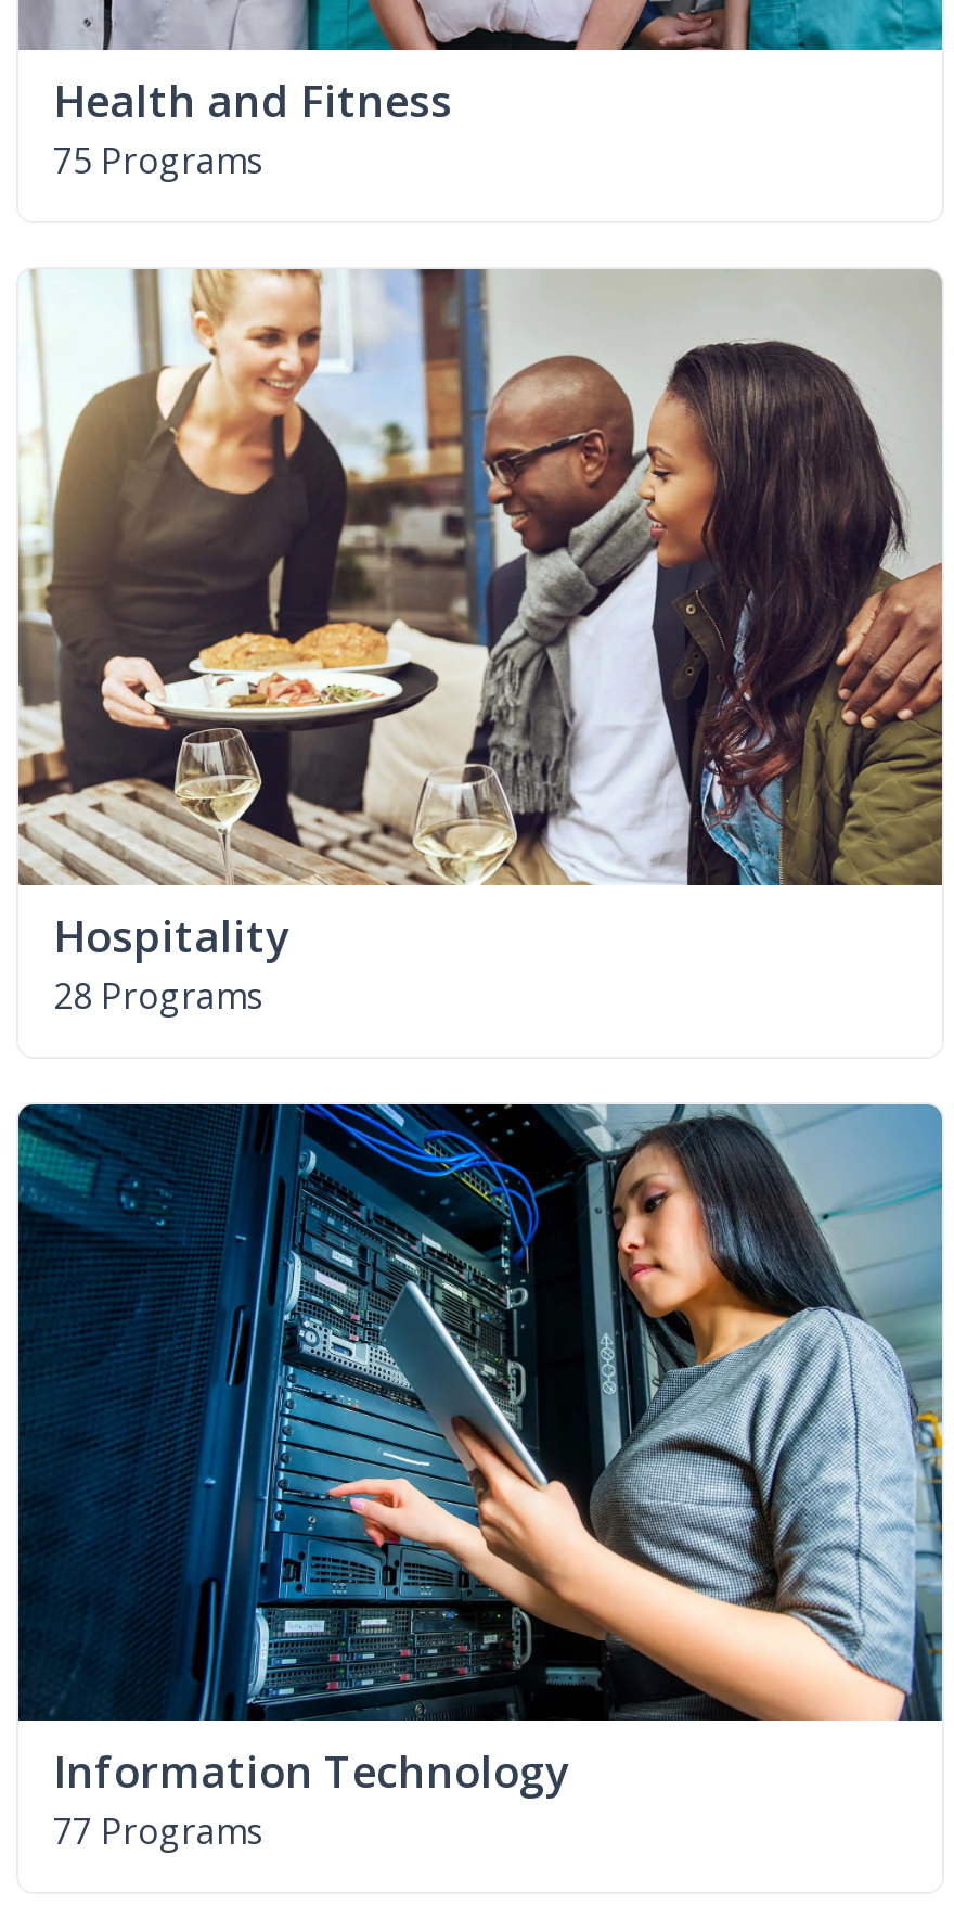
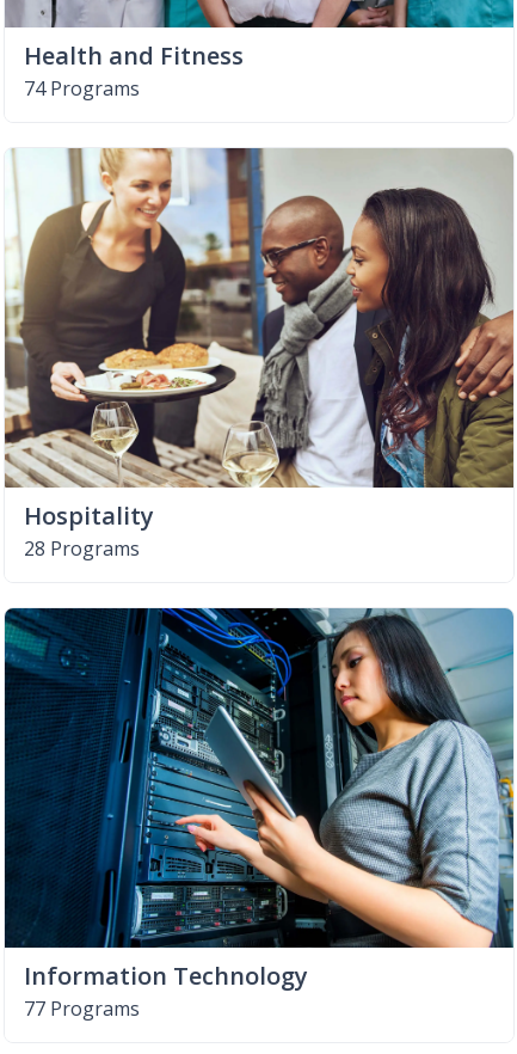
- 75 Programs
+ 74 Programs
